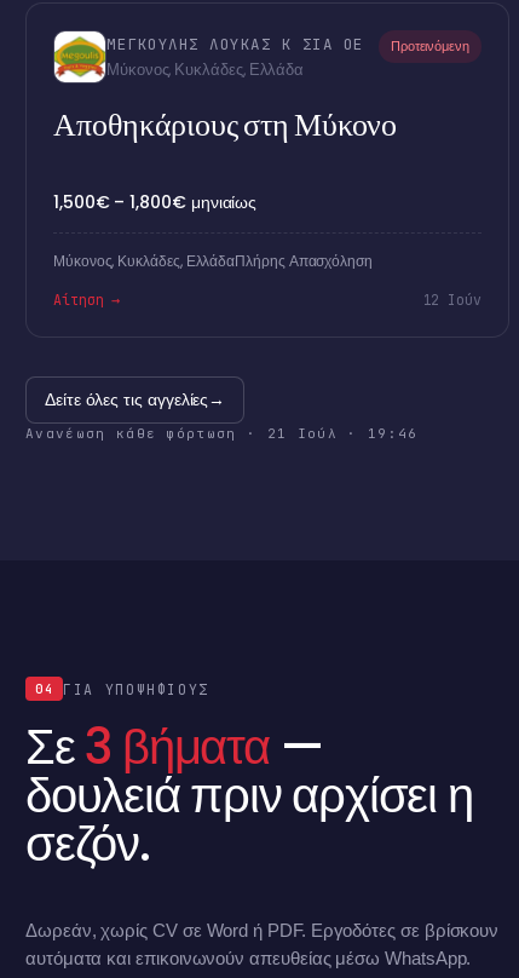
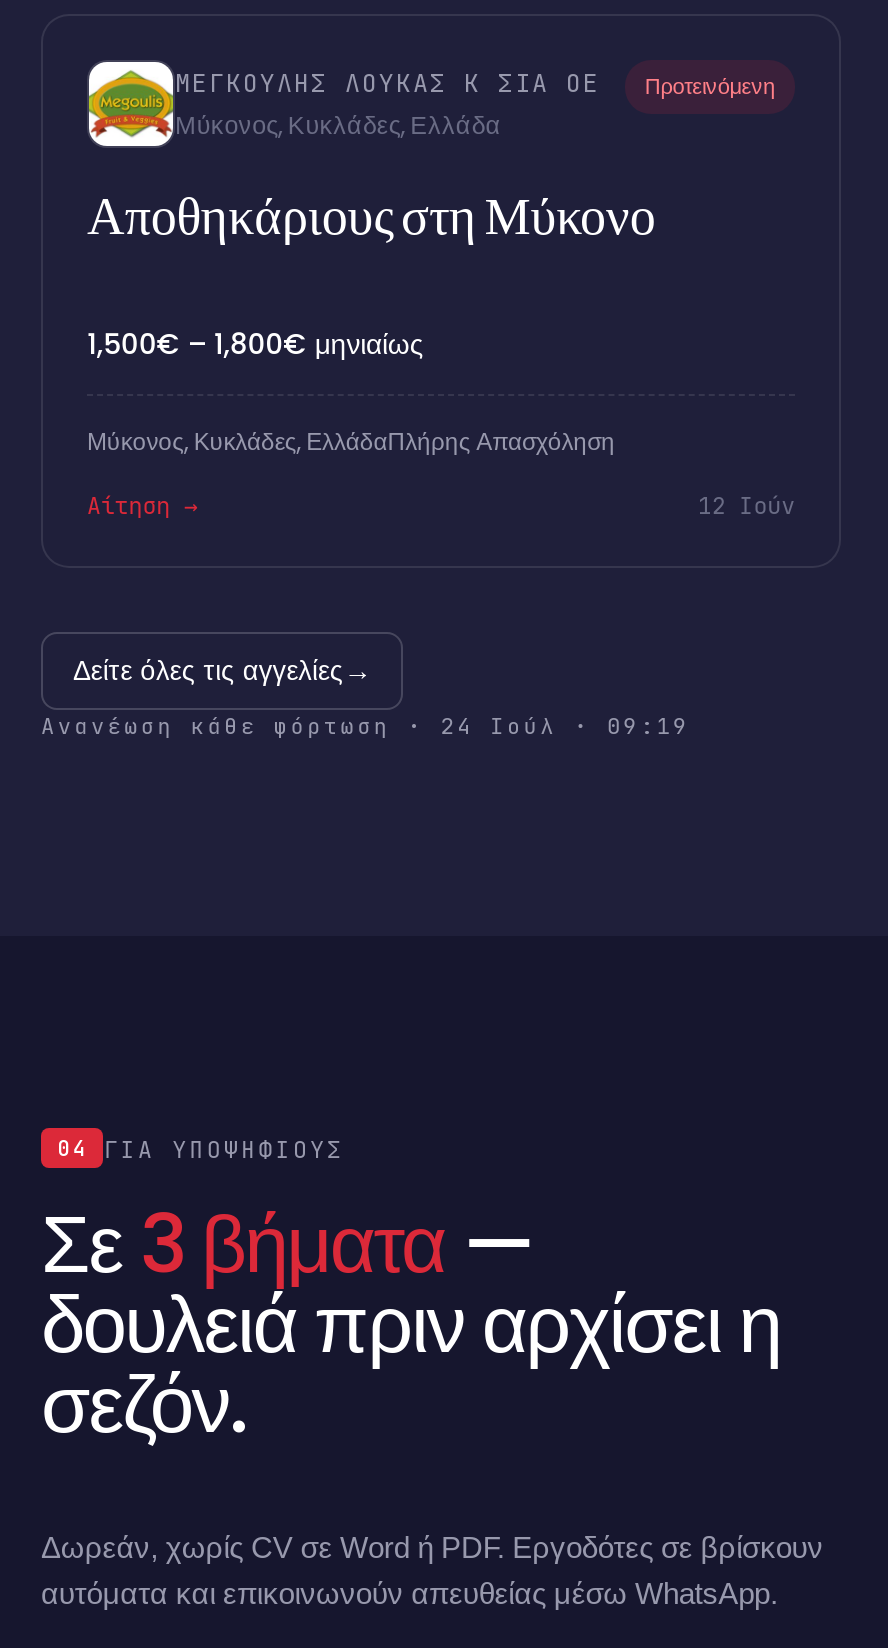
- Ανανέωση κάθε φόρτωση · 21 Ιούλ · 19:46
+ Ανανέωση κάθε φόρτωση · 24 Ιούλ · 09:19
